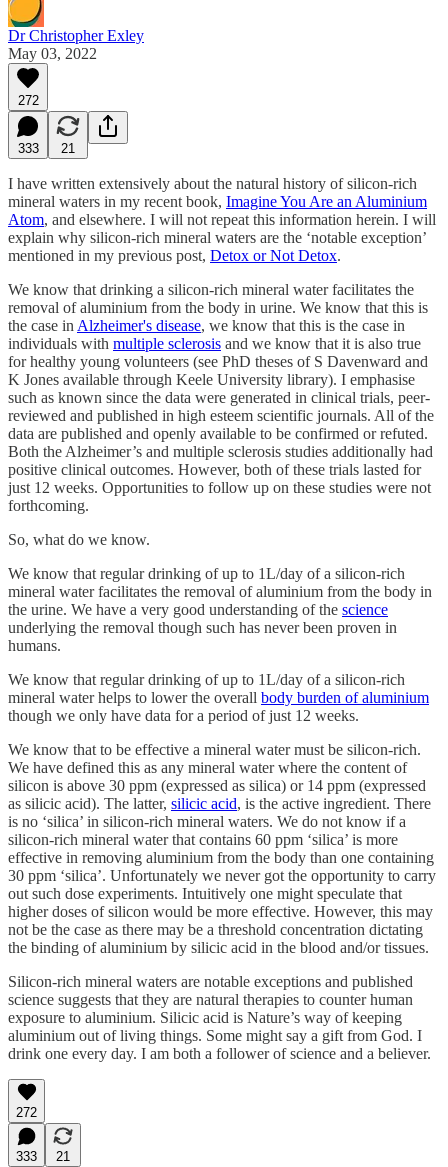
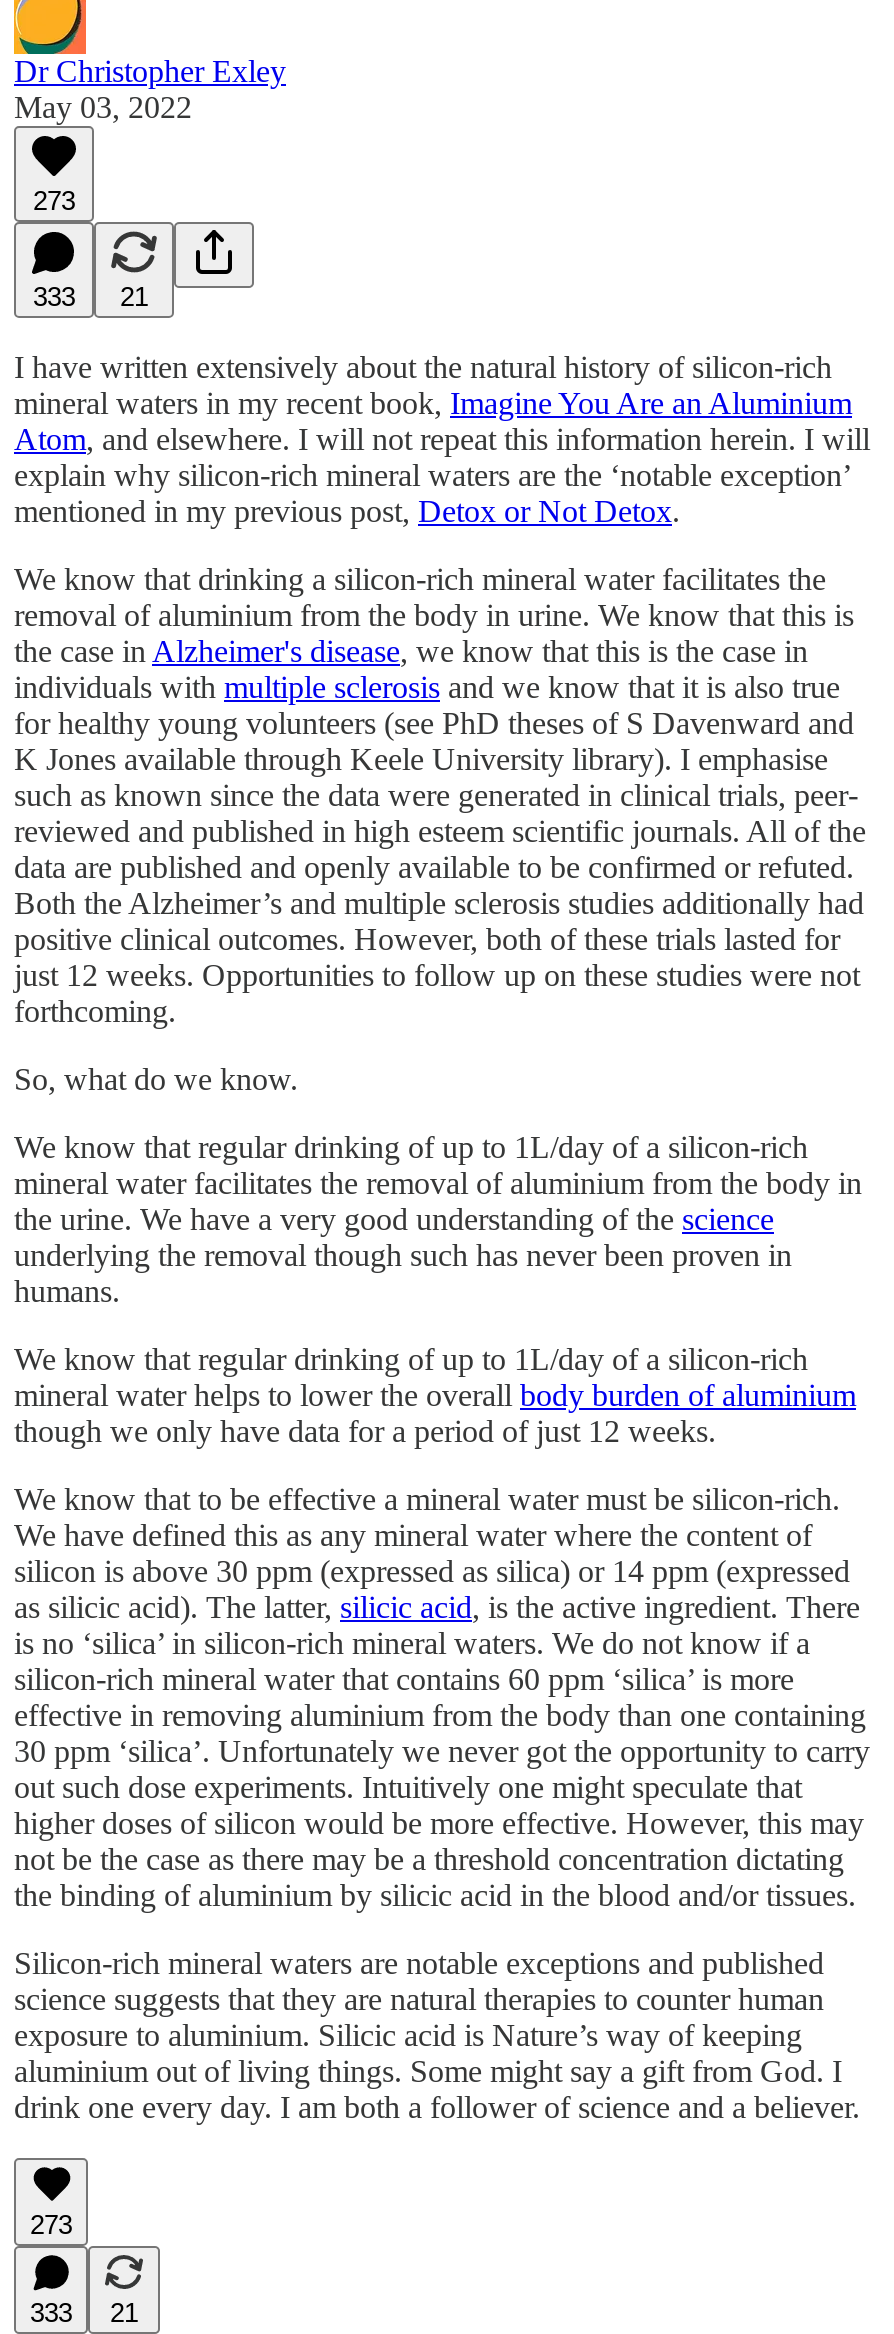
- 272
+ 273

- 272
+ 273
